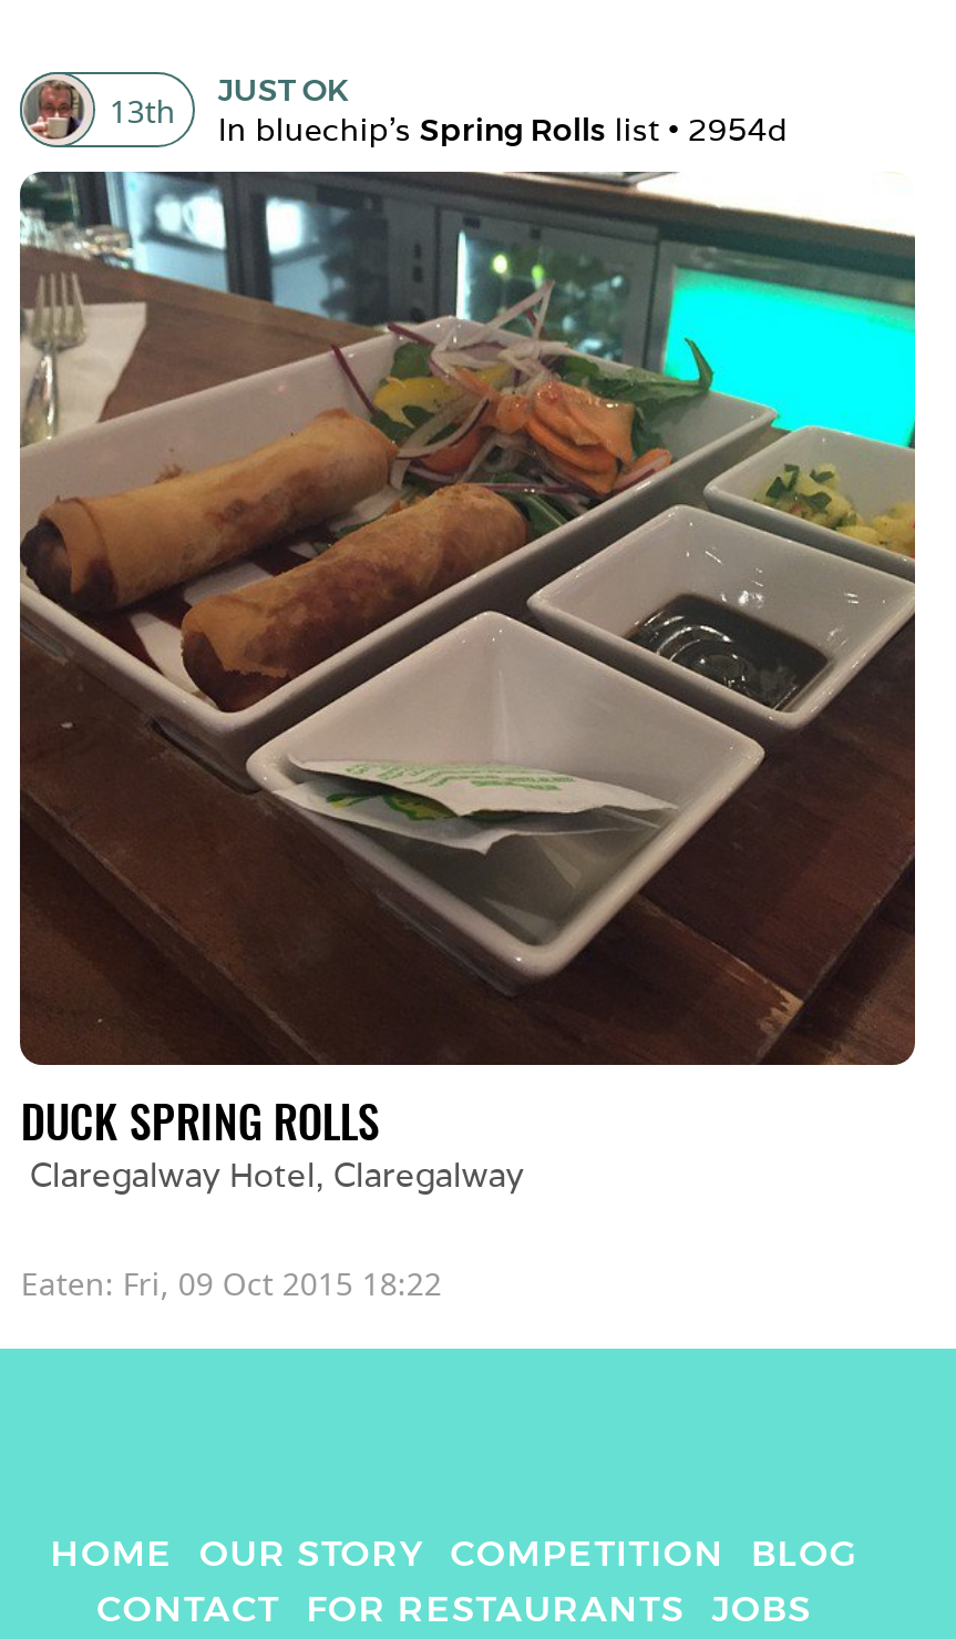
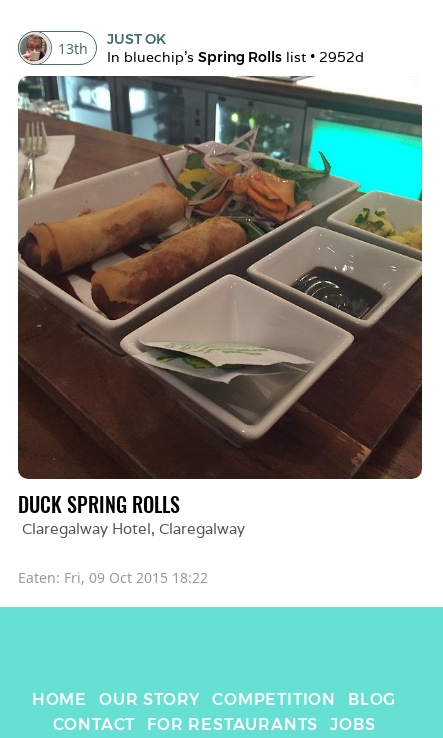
- In bluechip's Spring Rolls list • 2954d
+ In bluechip's Spring Rolls list • 2952d
